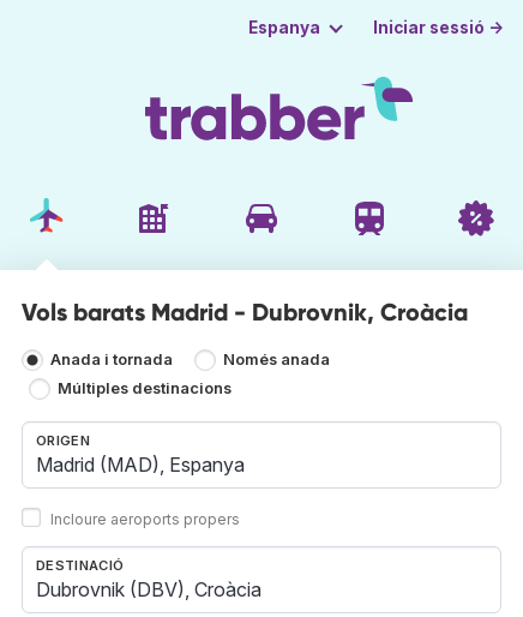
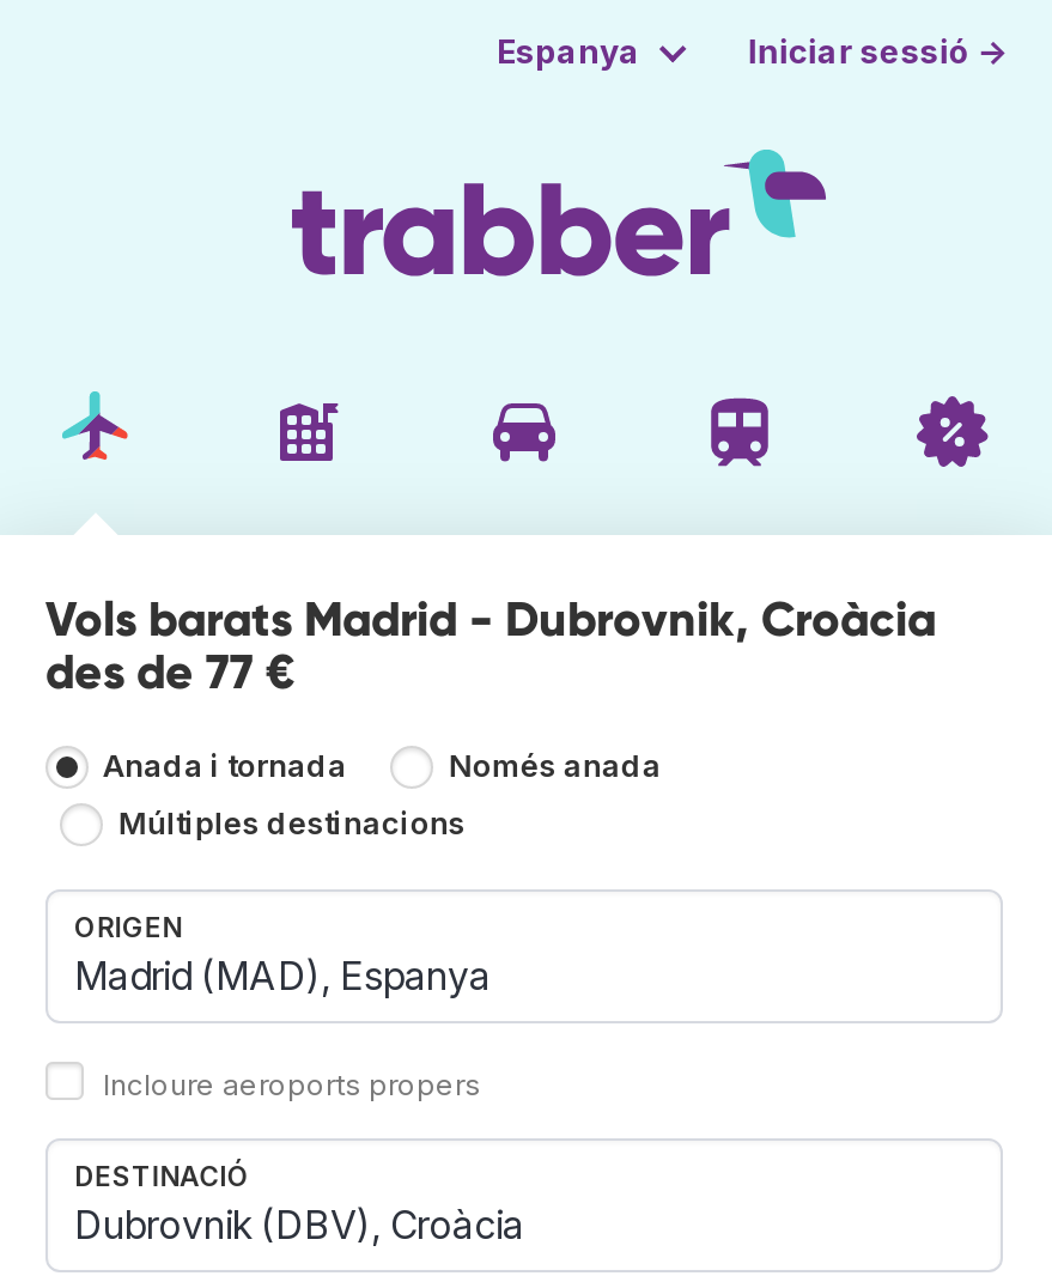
+ des de 77 €
